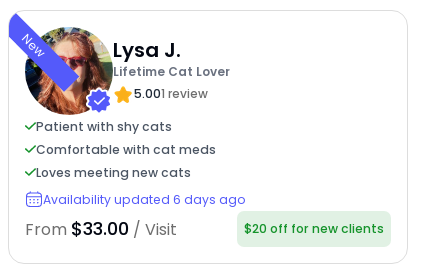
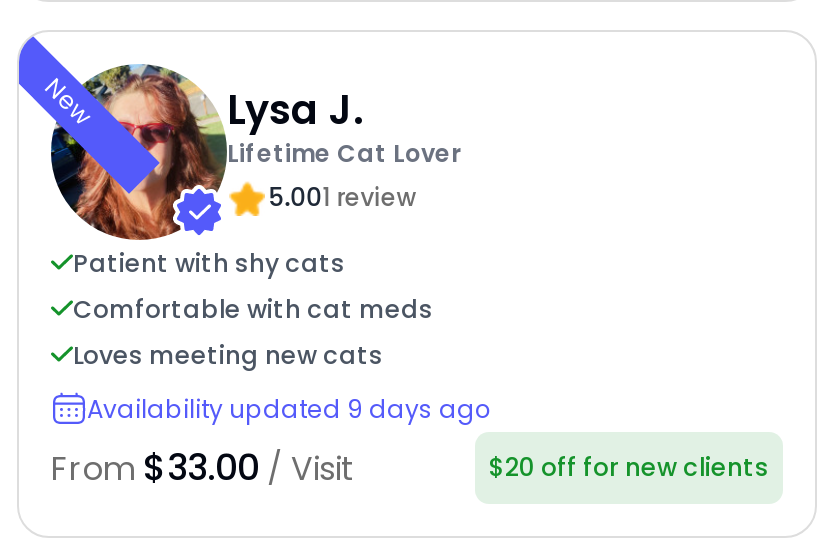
- Availability updated 6 days ago
+ Availability updated 9 days ago
